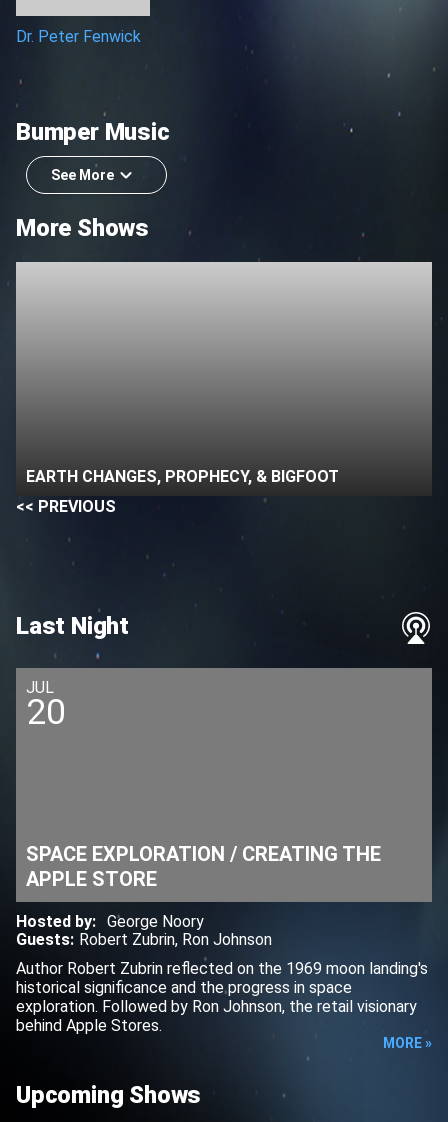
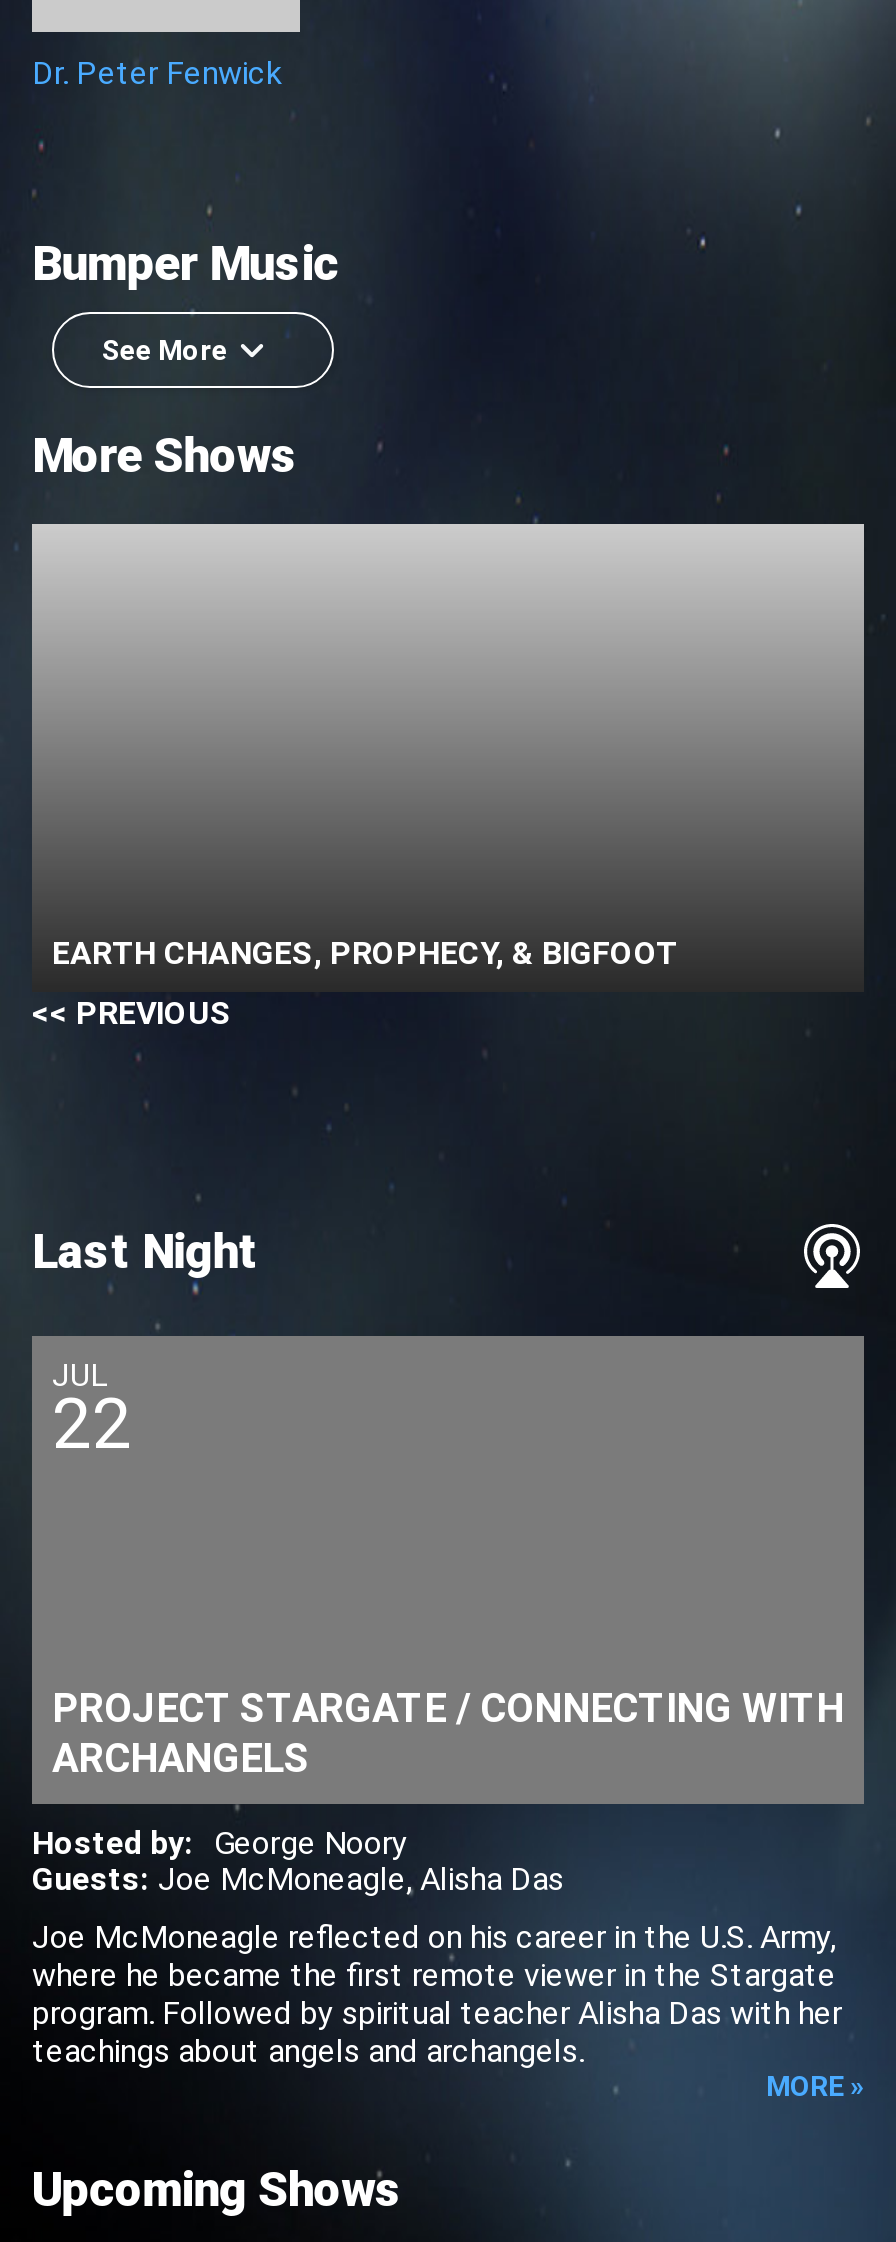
- 20
+ 22

- SPACE EXPLORATION / CREATING THE
- APPLE STORE
+ PROJECT STARGATE / CONNECTING WITH
+ ARCHANGELS

- Guests: Robert Zubrin, Ron Johnson
+ Guests: Joe McMoneagle, Alisha Das

- Author Robert Zubrin reflected on the 1969 moon landing's
- historical significance and the progress in space
- exploration. Followed by Ron Johnson, the retail visionary
- behind Apple Stores.
+ Joe McMoneagle reflected on his career in the U.S. Army,
+ where he became the first remote viewer in the Stargate
+ program. Followed by spiritual teacher Alisha Das with her
+ teachings about angels and archangels.
